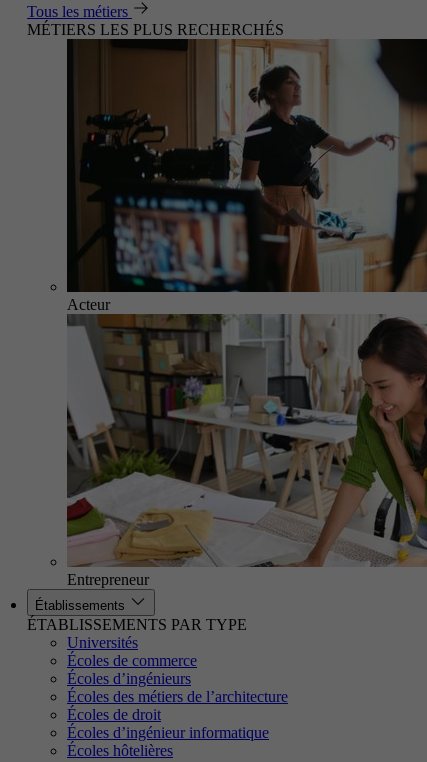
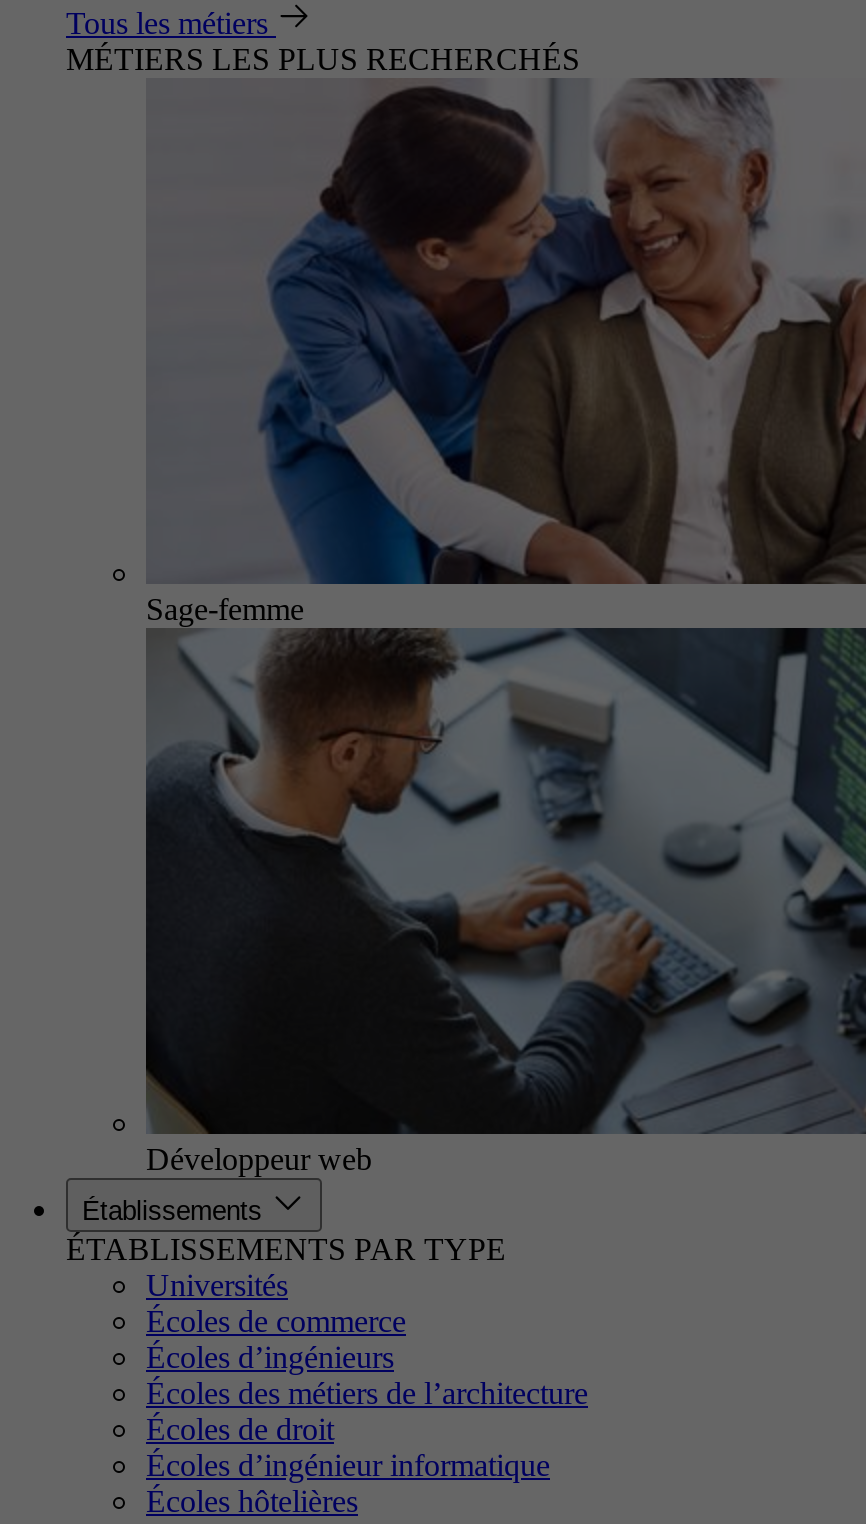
- [image]
- Acteur
+ [image]
+ Sage-femme

- [image]
- Entrepreneur
+ [image]
+ Développeur web
